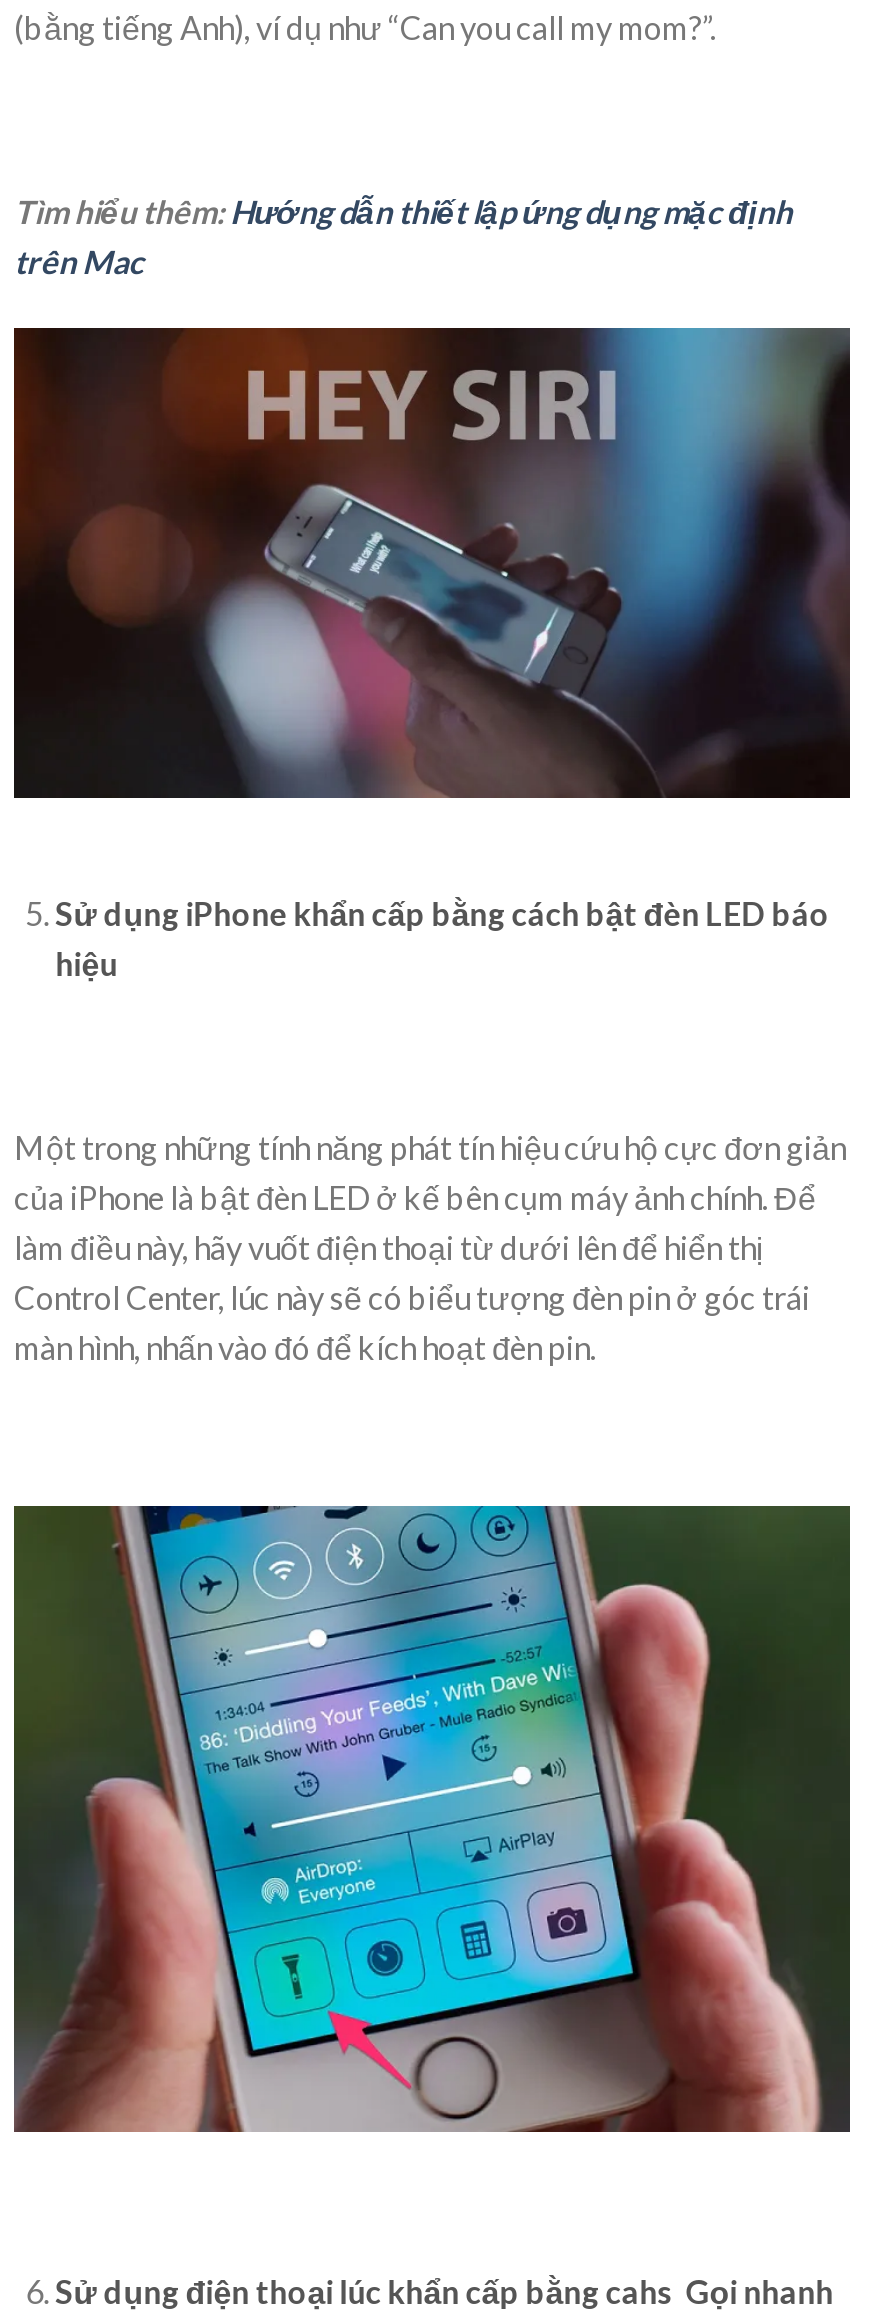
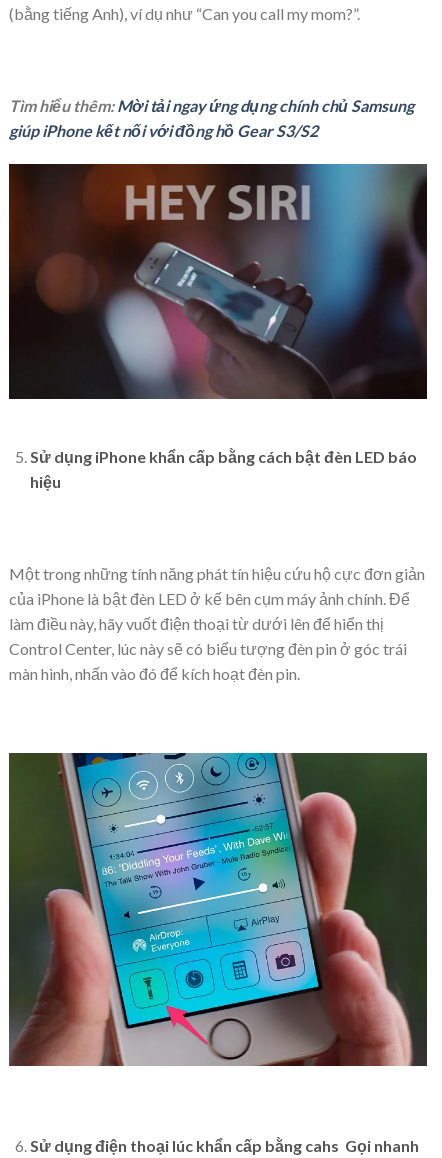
- Tìm hiểu thêm: Hướng dẫn thiết lập ứng dụng mặc định
- trên Mac
+ Tìm hiểu thêm: Mời tải ngay ứng dụng chính chủ Samsung
+ giúp iPhone kết nối với đồng hồ Gear S3/S2
